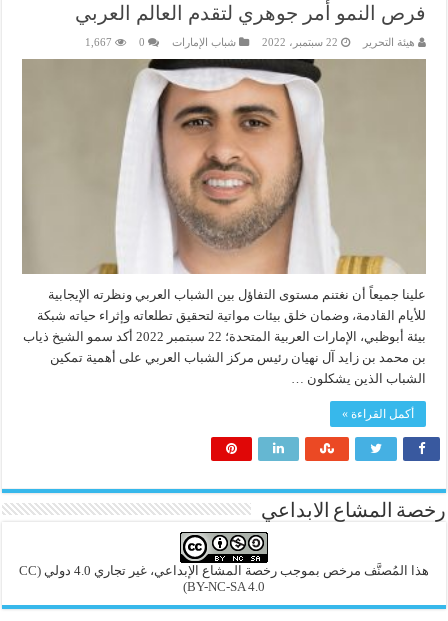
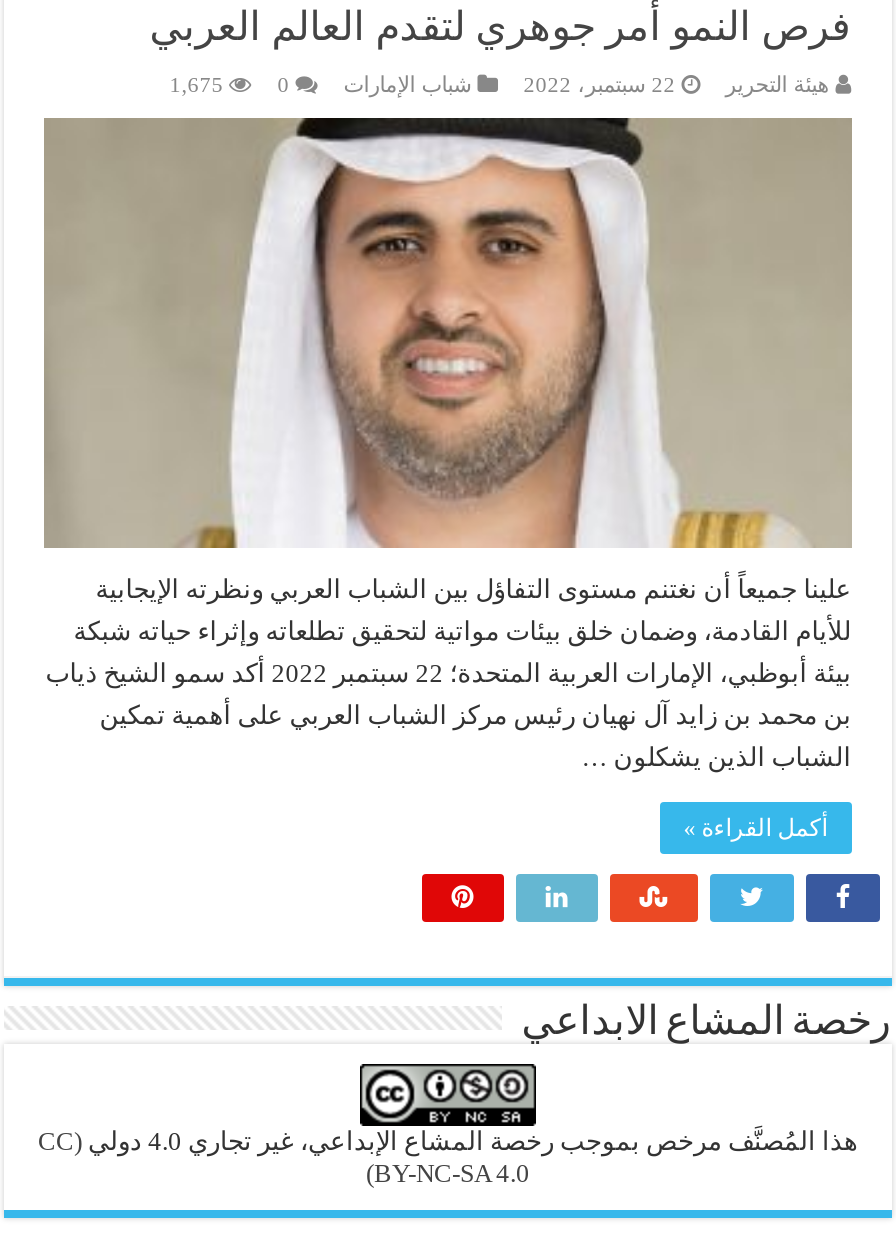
- 1,667
+ 1,675
